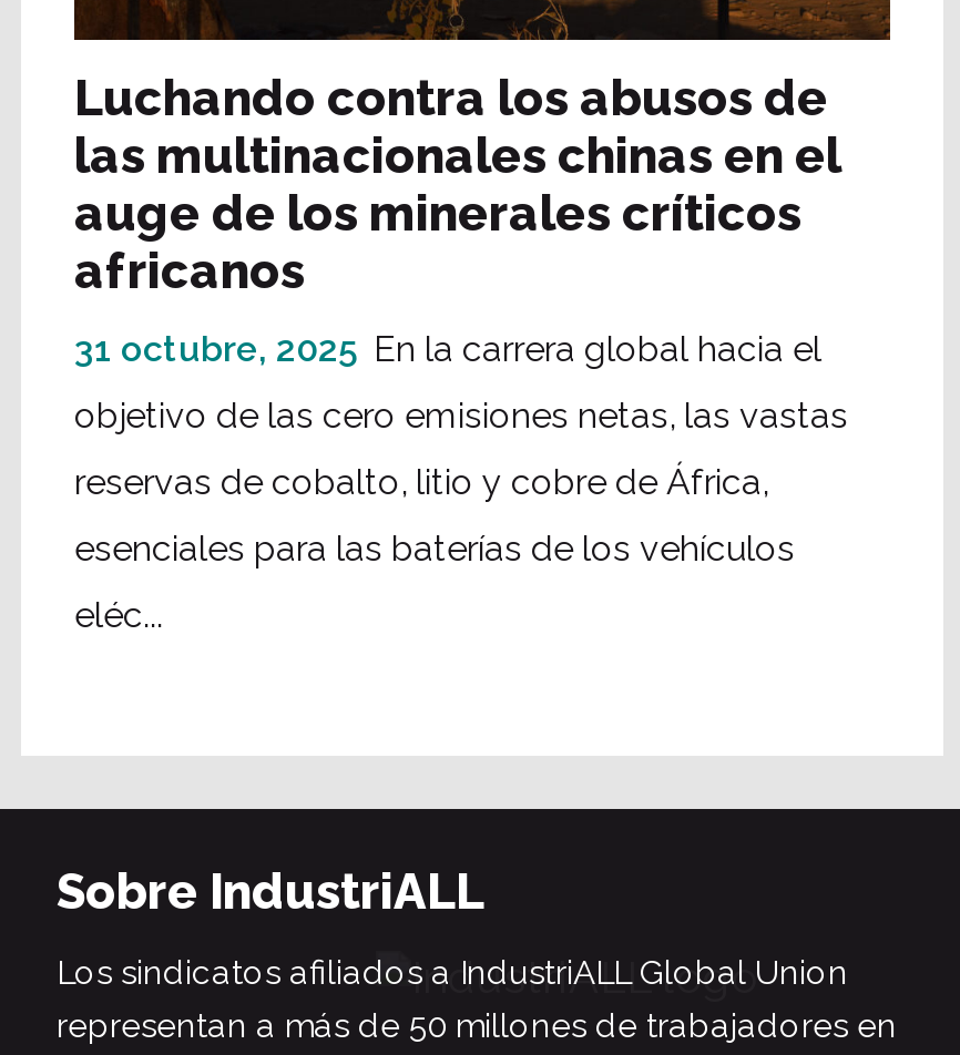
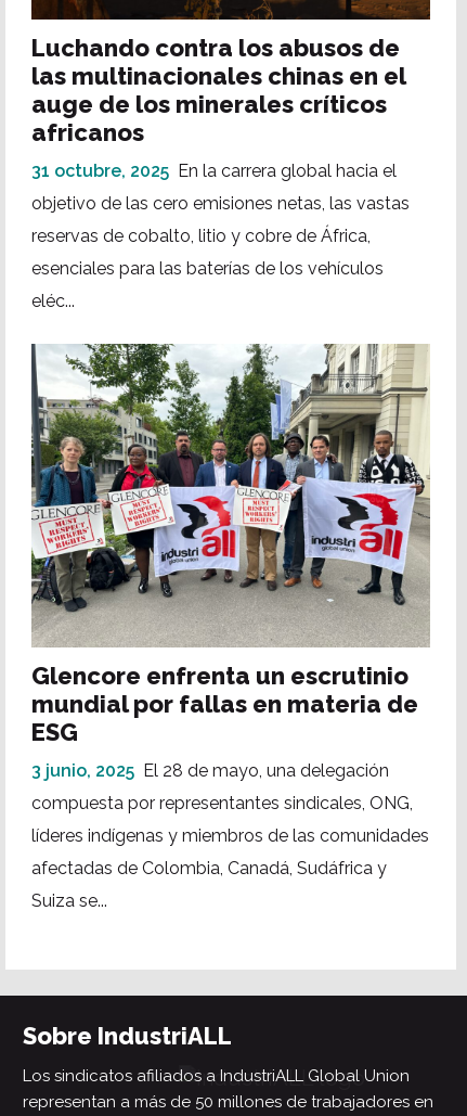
+ [image]
+ Glencore enfrenta un escrutinio
+ mundial por fallas en materia de
+ ESG
+ 3 junio, 2025 El 28 de mayo, una delegación
+ compuesta por representantes sindicales, ONG,
+ líderes indígenas y miembros de las comunidades
+ afectadas de Colombia, Canadá, Sudáfrica y
+ Suiza se...
